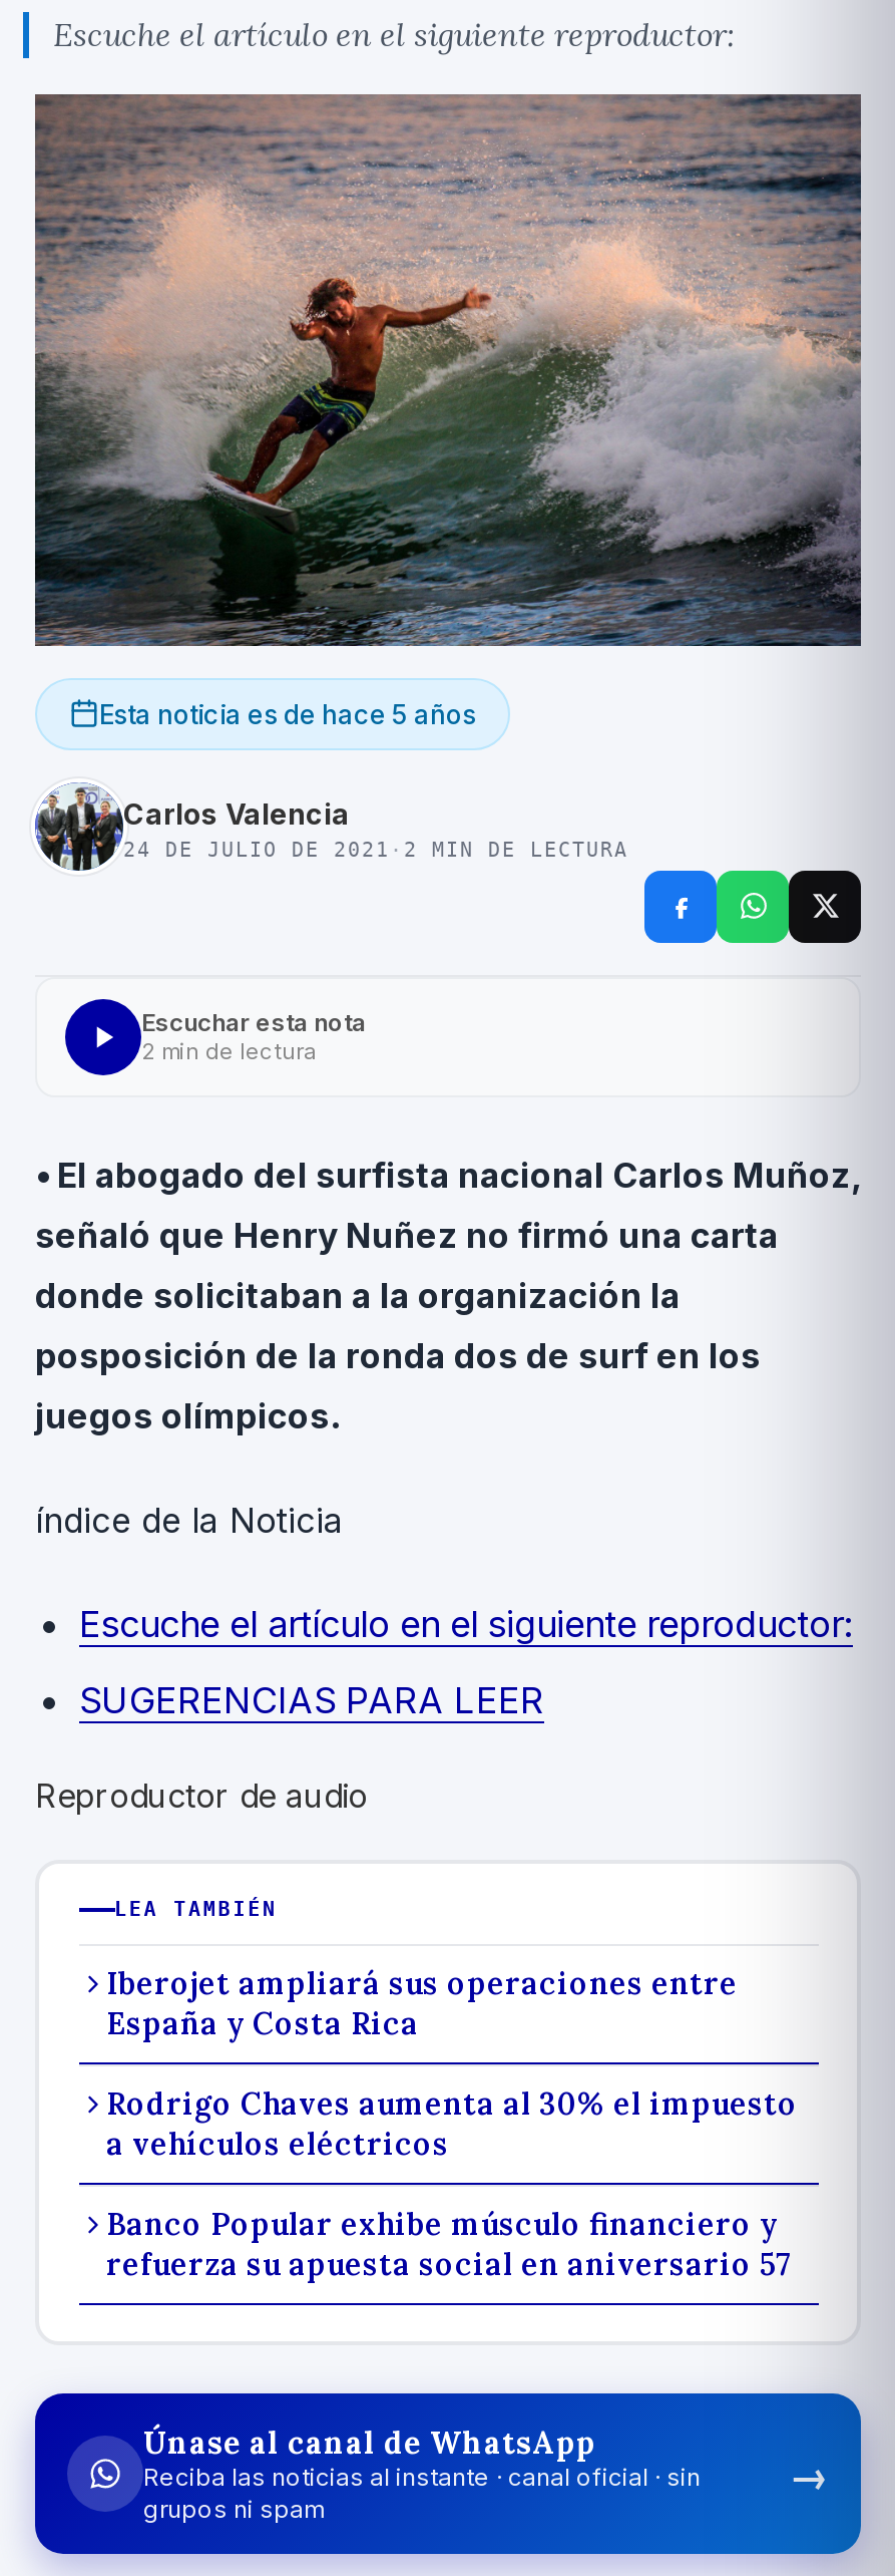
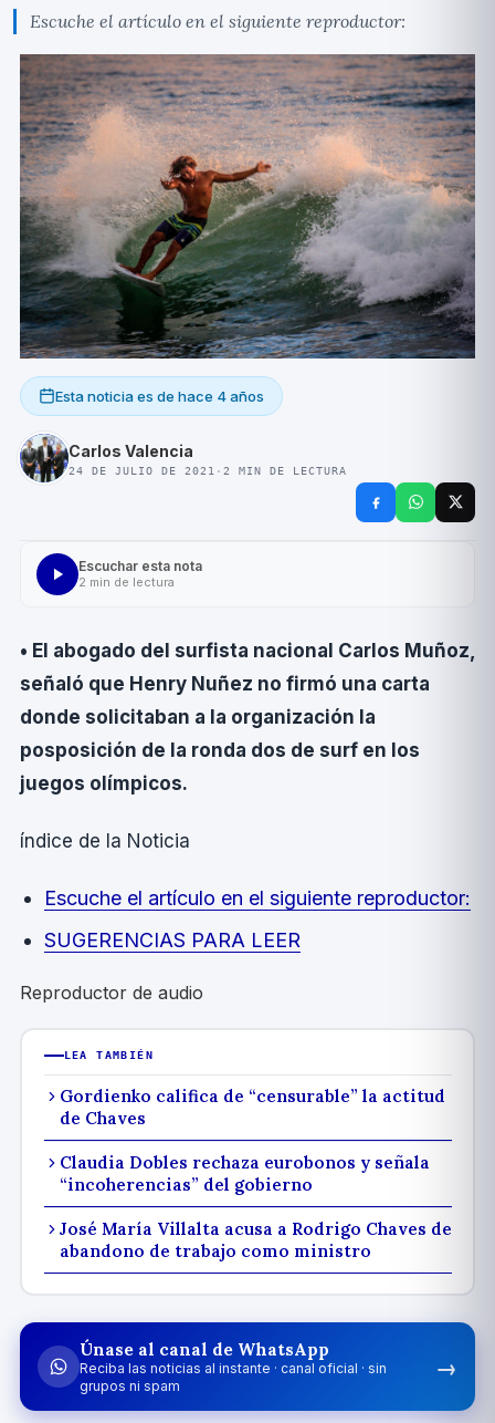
- Esta noticia es de hace 5 años
+ Esta noticia es de hace 4 años

- Iberojet ampliará sus operaciones entre
- España y Costa Rica
+ Gordienko califica de “censurable” la actitud
+ de Chaves

- Rodrigo Chaves aumenta al 30% el impuesto
- a vehículos eléctricos
+ Claudia Dobles rechaza eurobonos y señala
+ “incoherencias” del gobierno

- Banco Popular exhibe músculo financiero y
- refuerza su apuesta social en aniversario 57
+ José María Villalta acusa a Rodrigo Chaves de
+ abandono de trabajo como ministro
